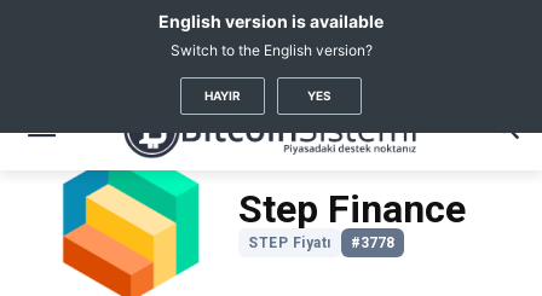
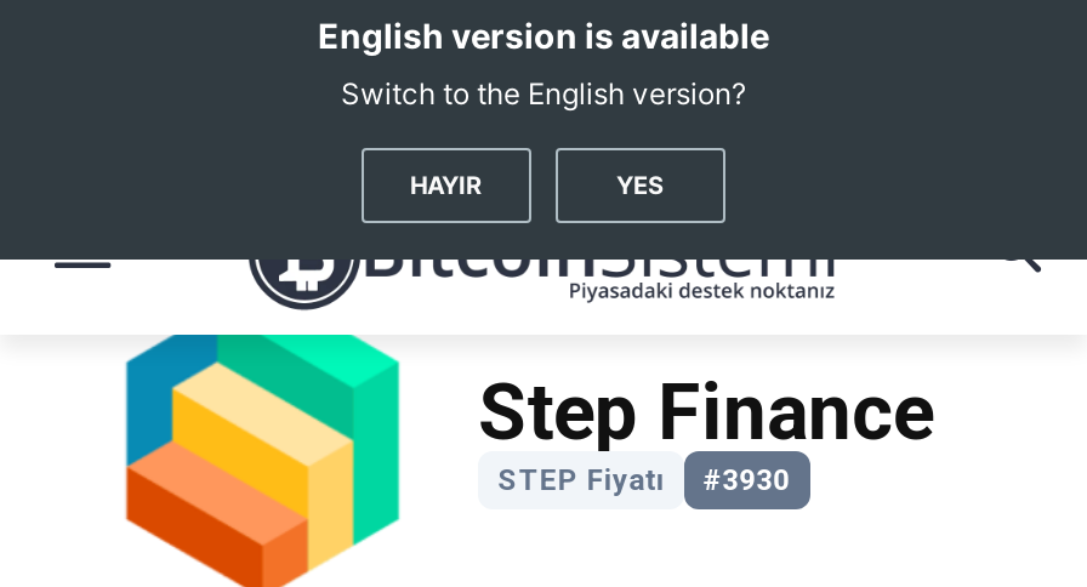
- STEP Fiyatı #3778
+ STEP Fiyatı #3930
